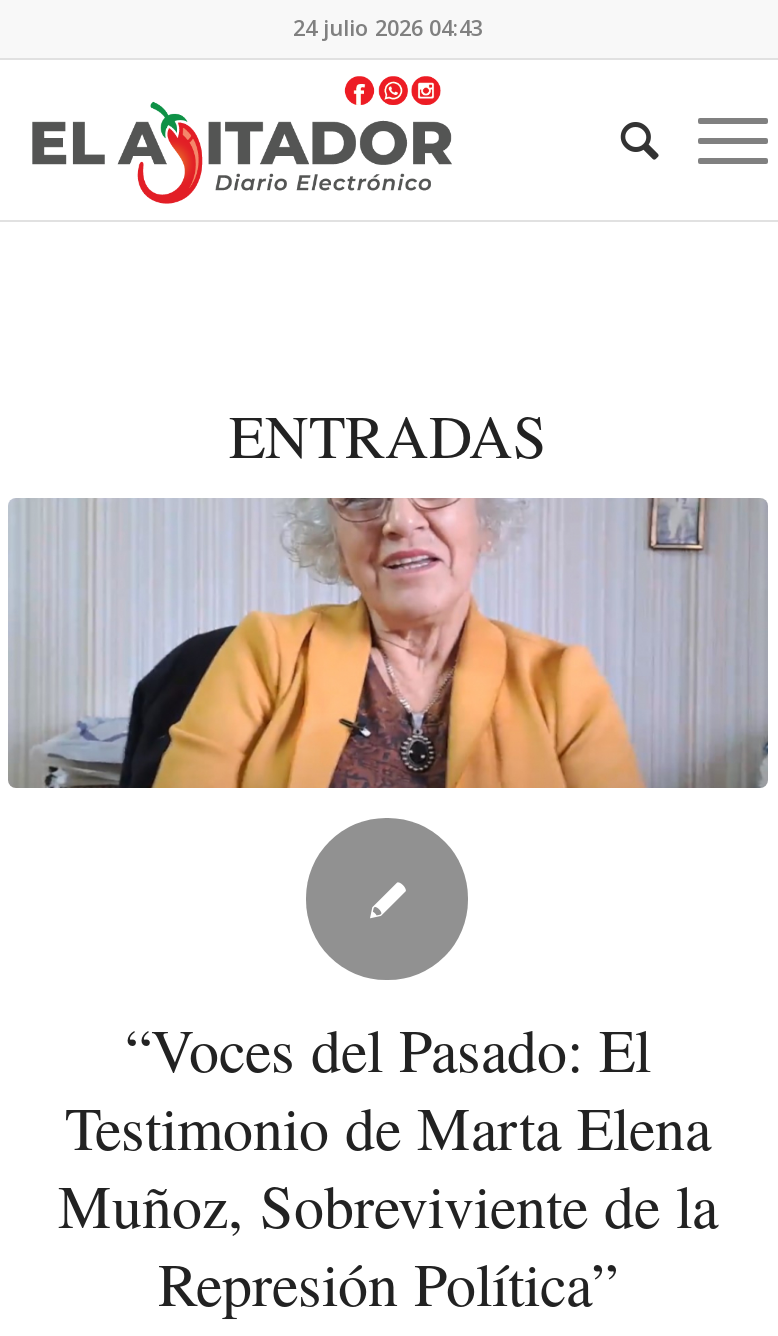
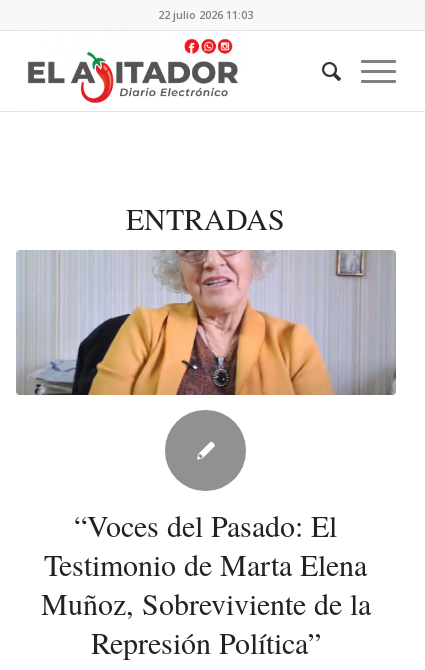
- 24 julio 2026 04:43
+ 22 julio 2026 11:03
